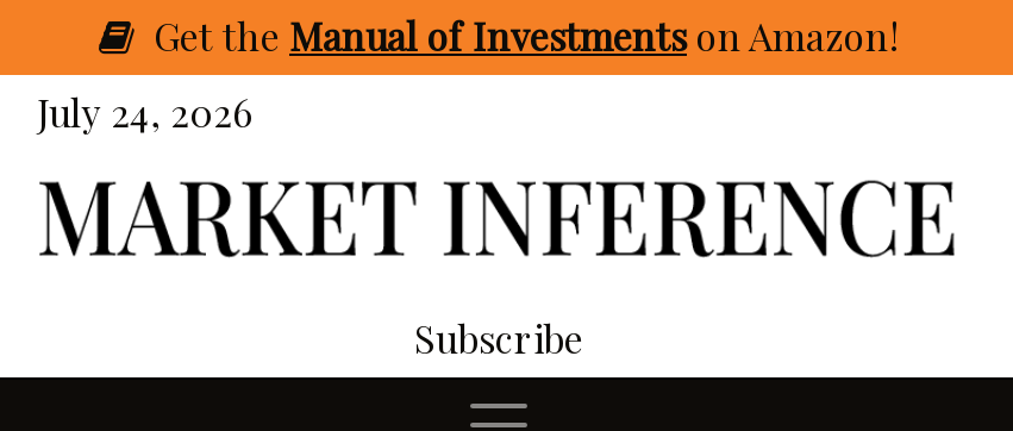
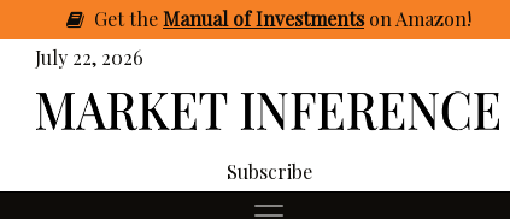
- July 24, 2026
+ July 22, 2026
